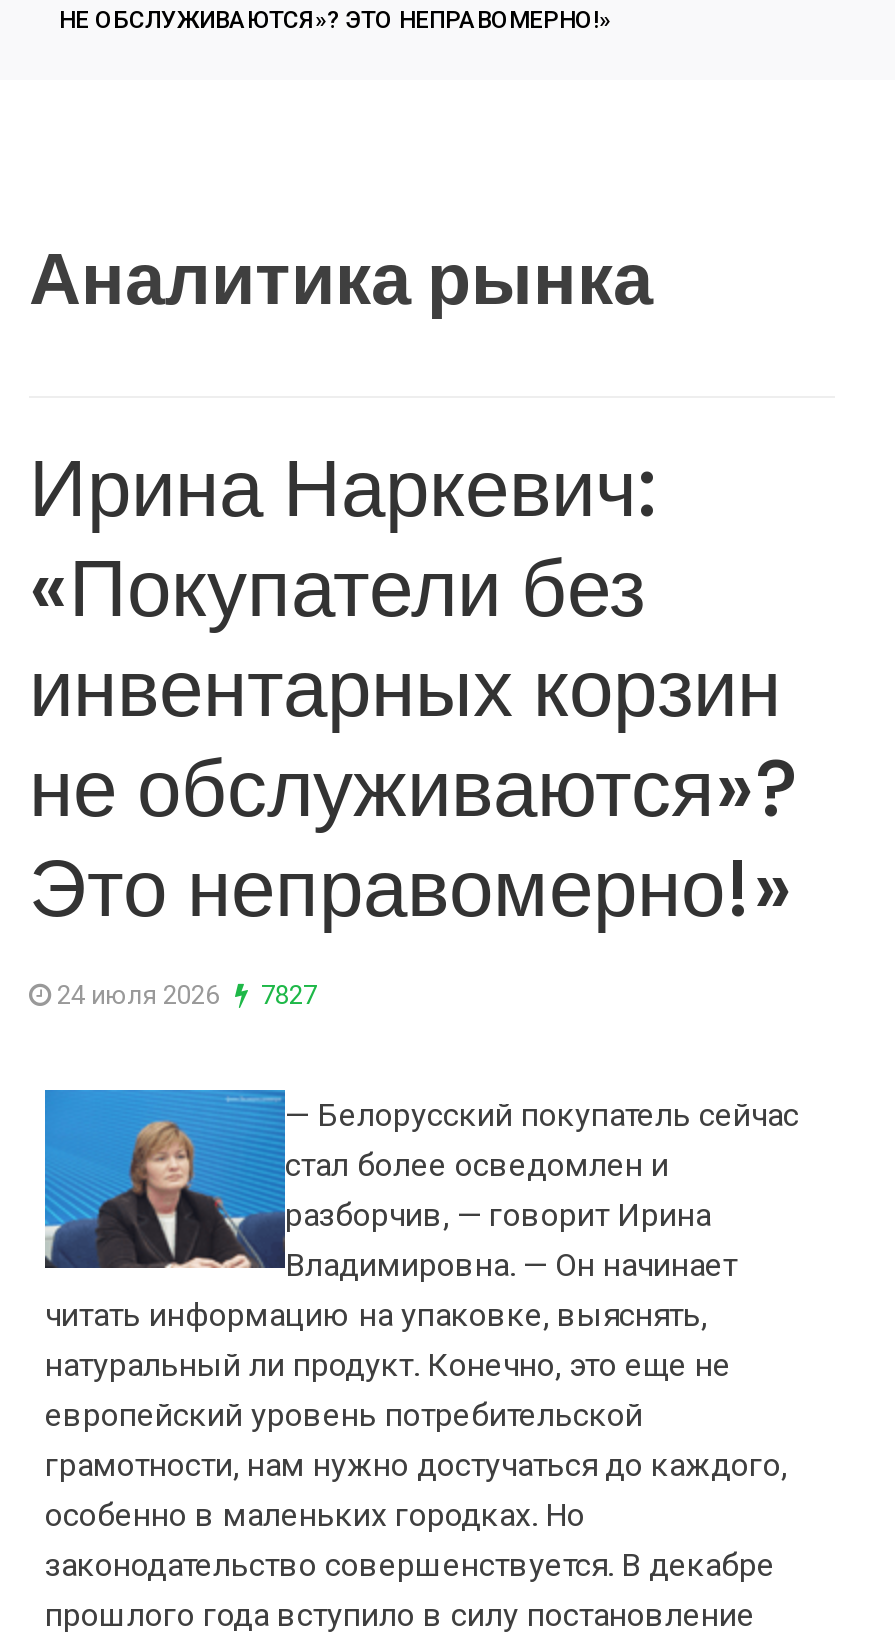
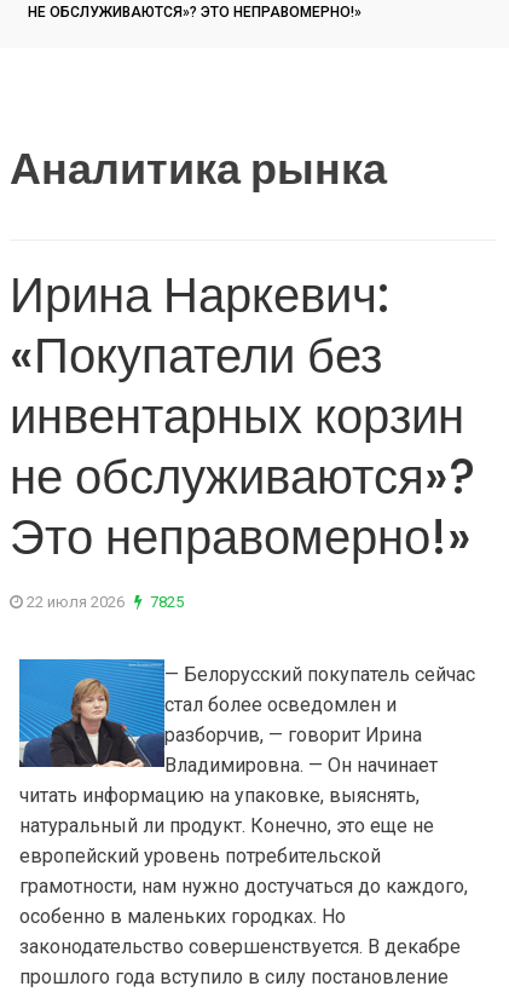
- 24 июля 2026
+ 22 июля 2026

- 7827
+ 7825
